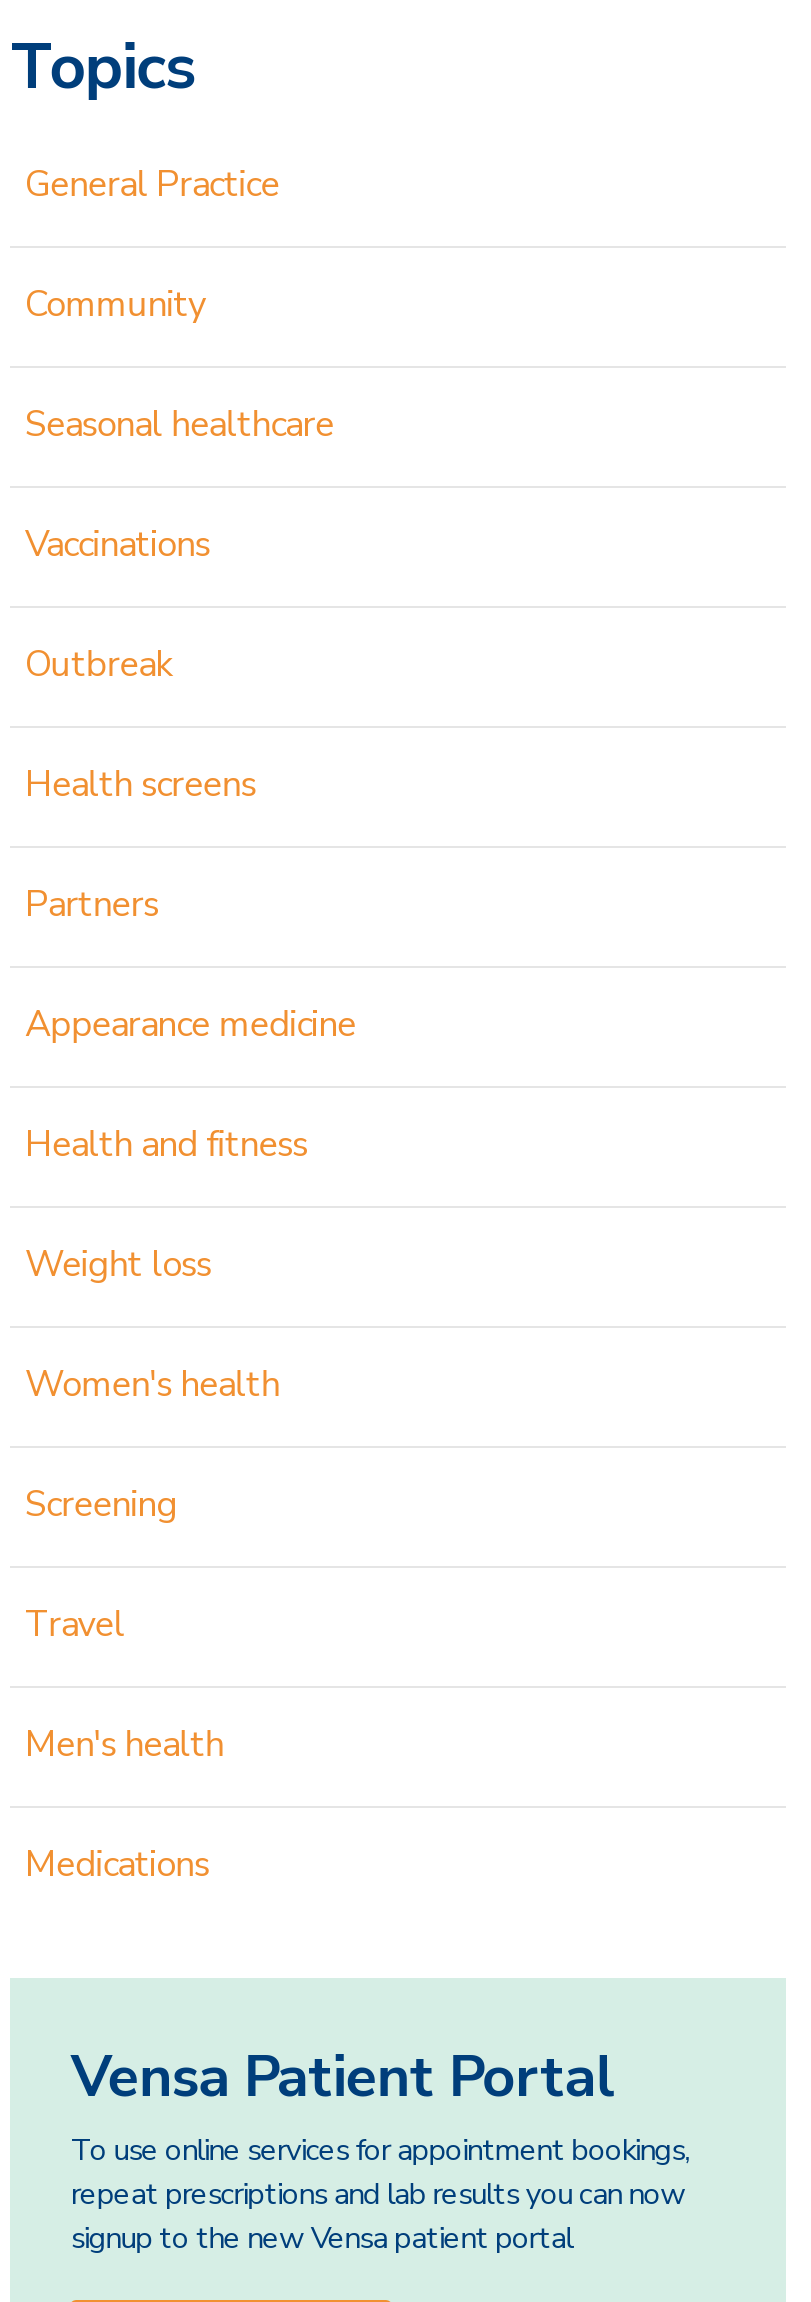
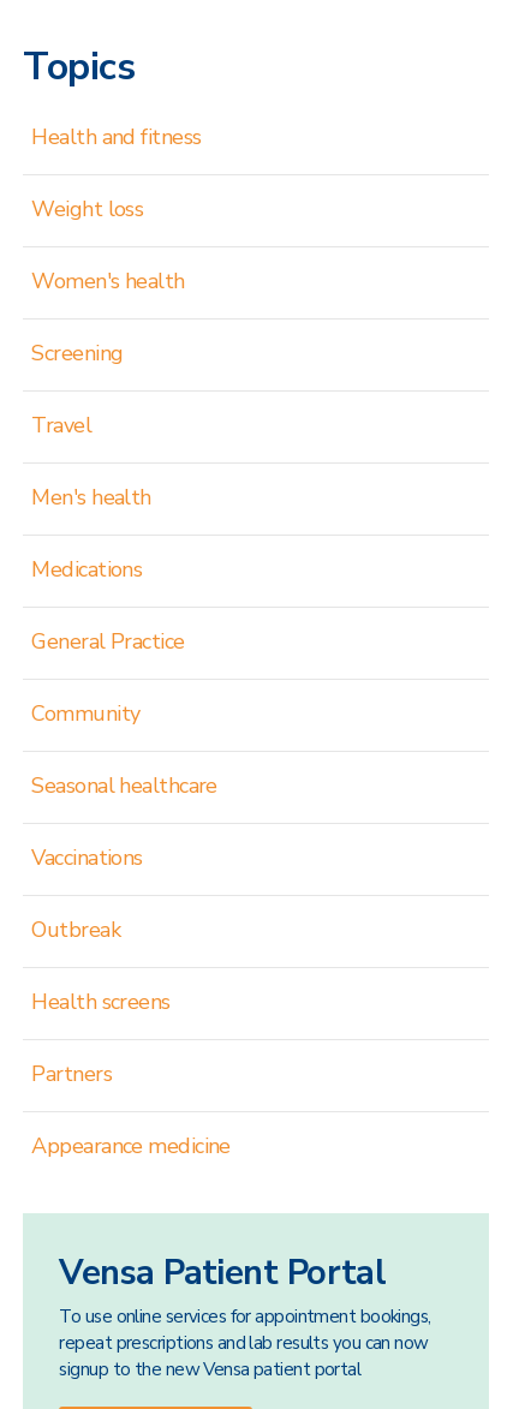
moved down: General Practice | Community | Seasonal healthcare | Vaccinations | Outbreak | Health screens | Partners | Appearance medicine

moved up: Health and fitness | Weight loss | Women's health | Screening | Travel | Men's health | Medications
